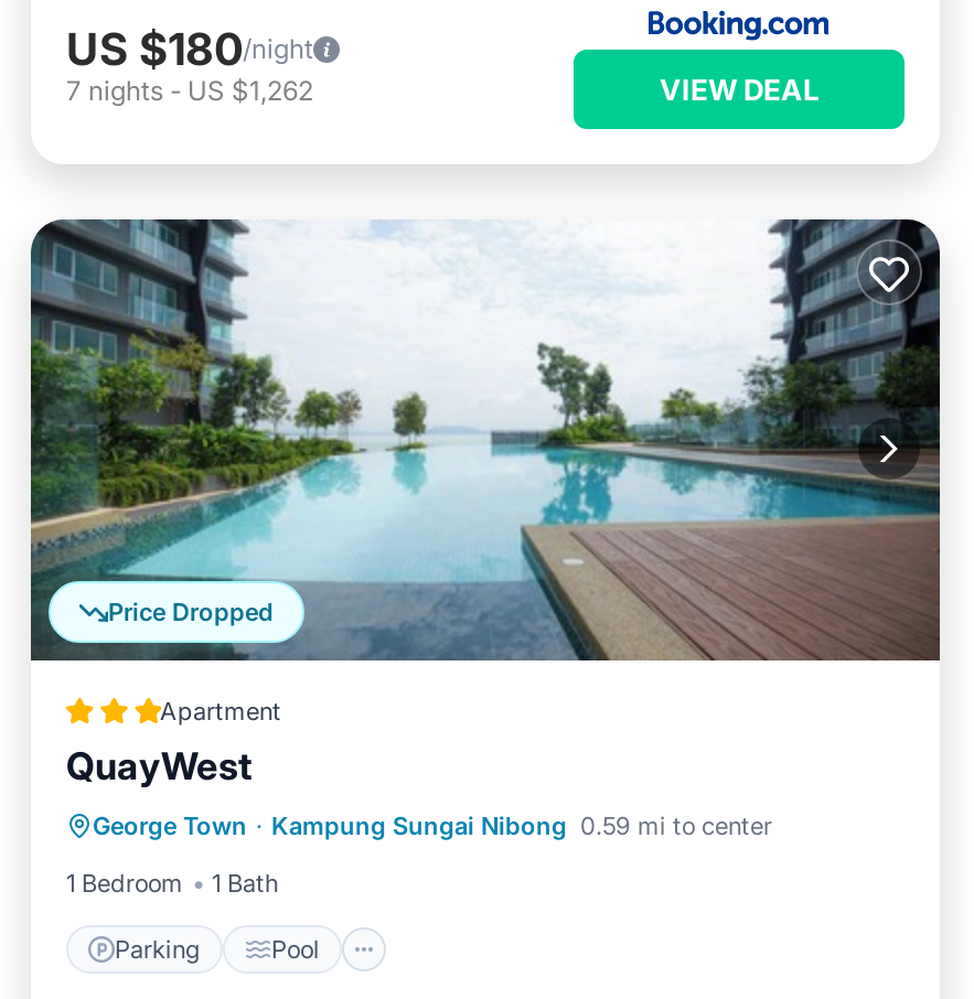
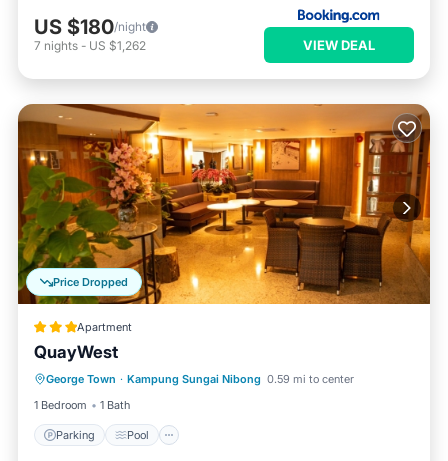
- [image]
+ [image]
